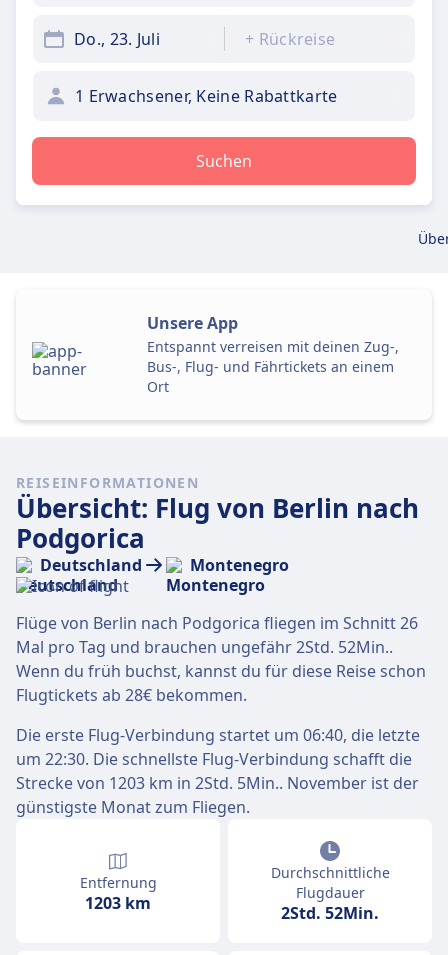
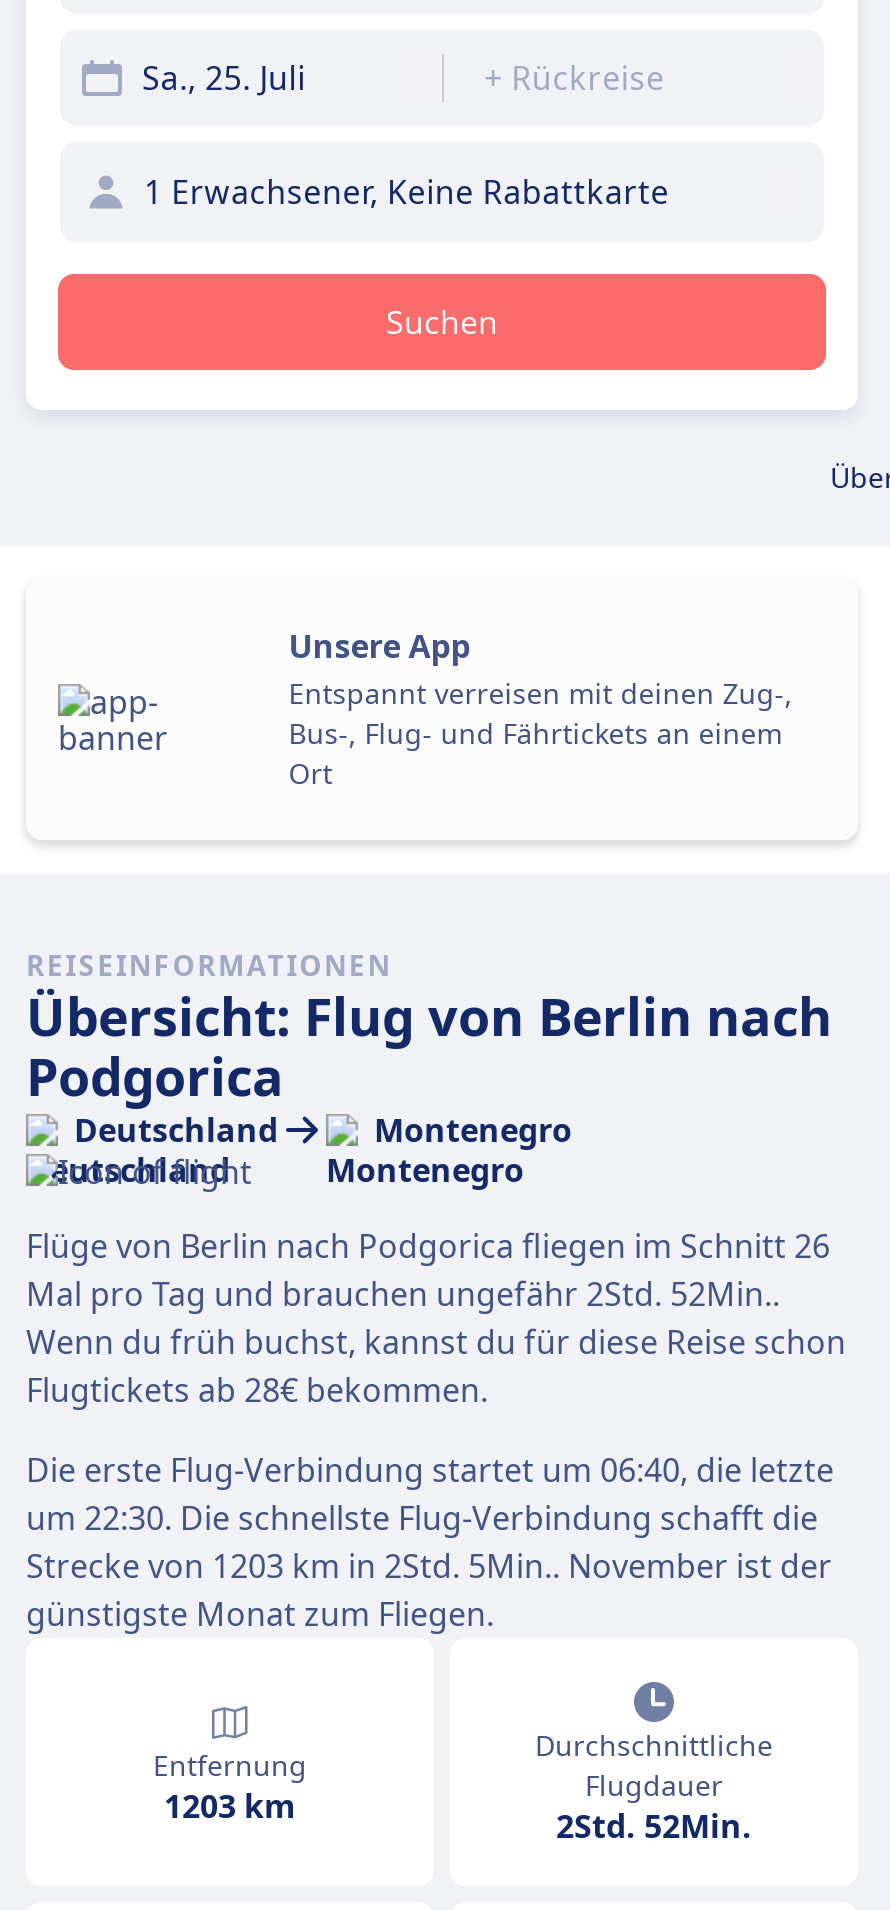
- Do., 23. Juli
+ Sa., 25. Juli
